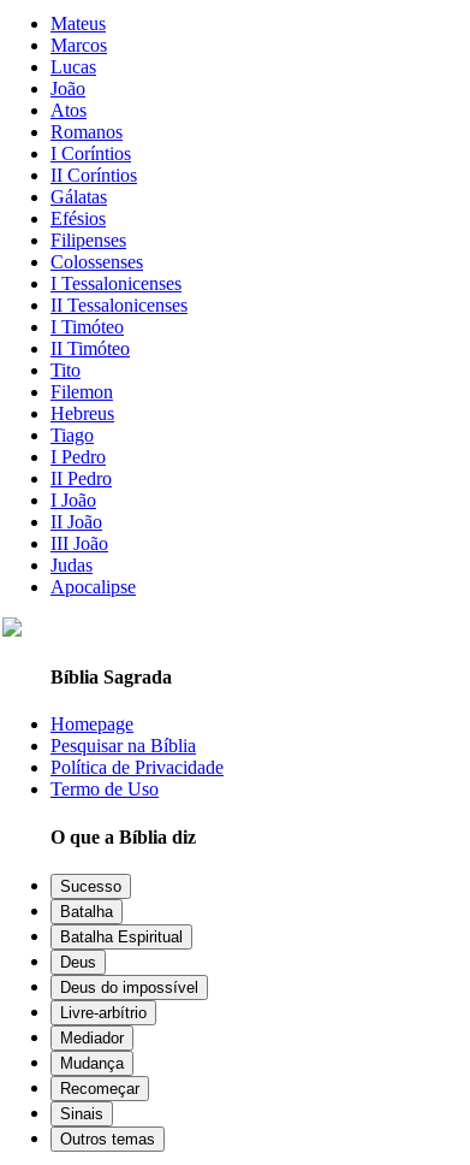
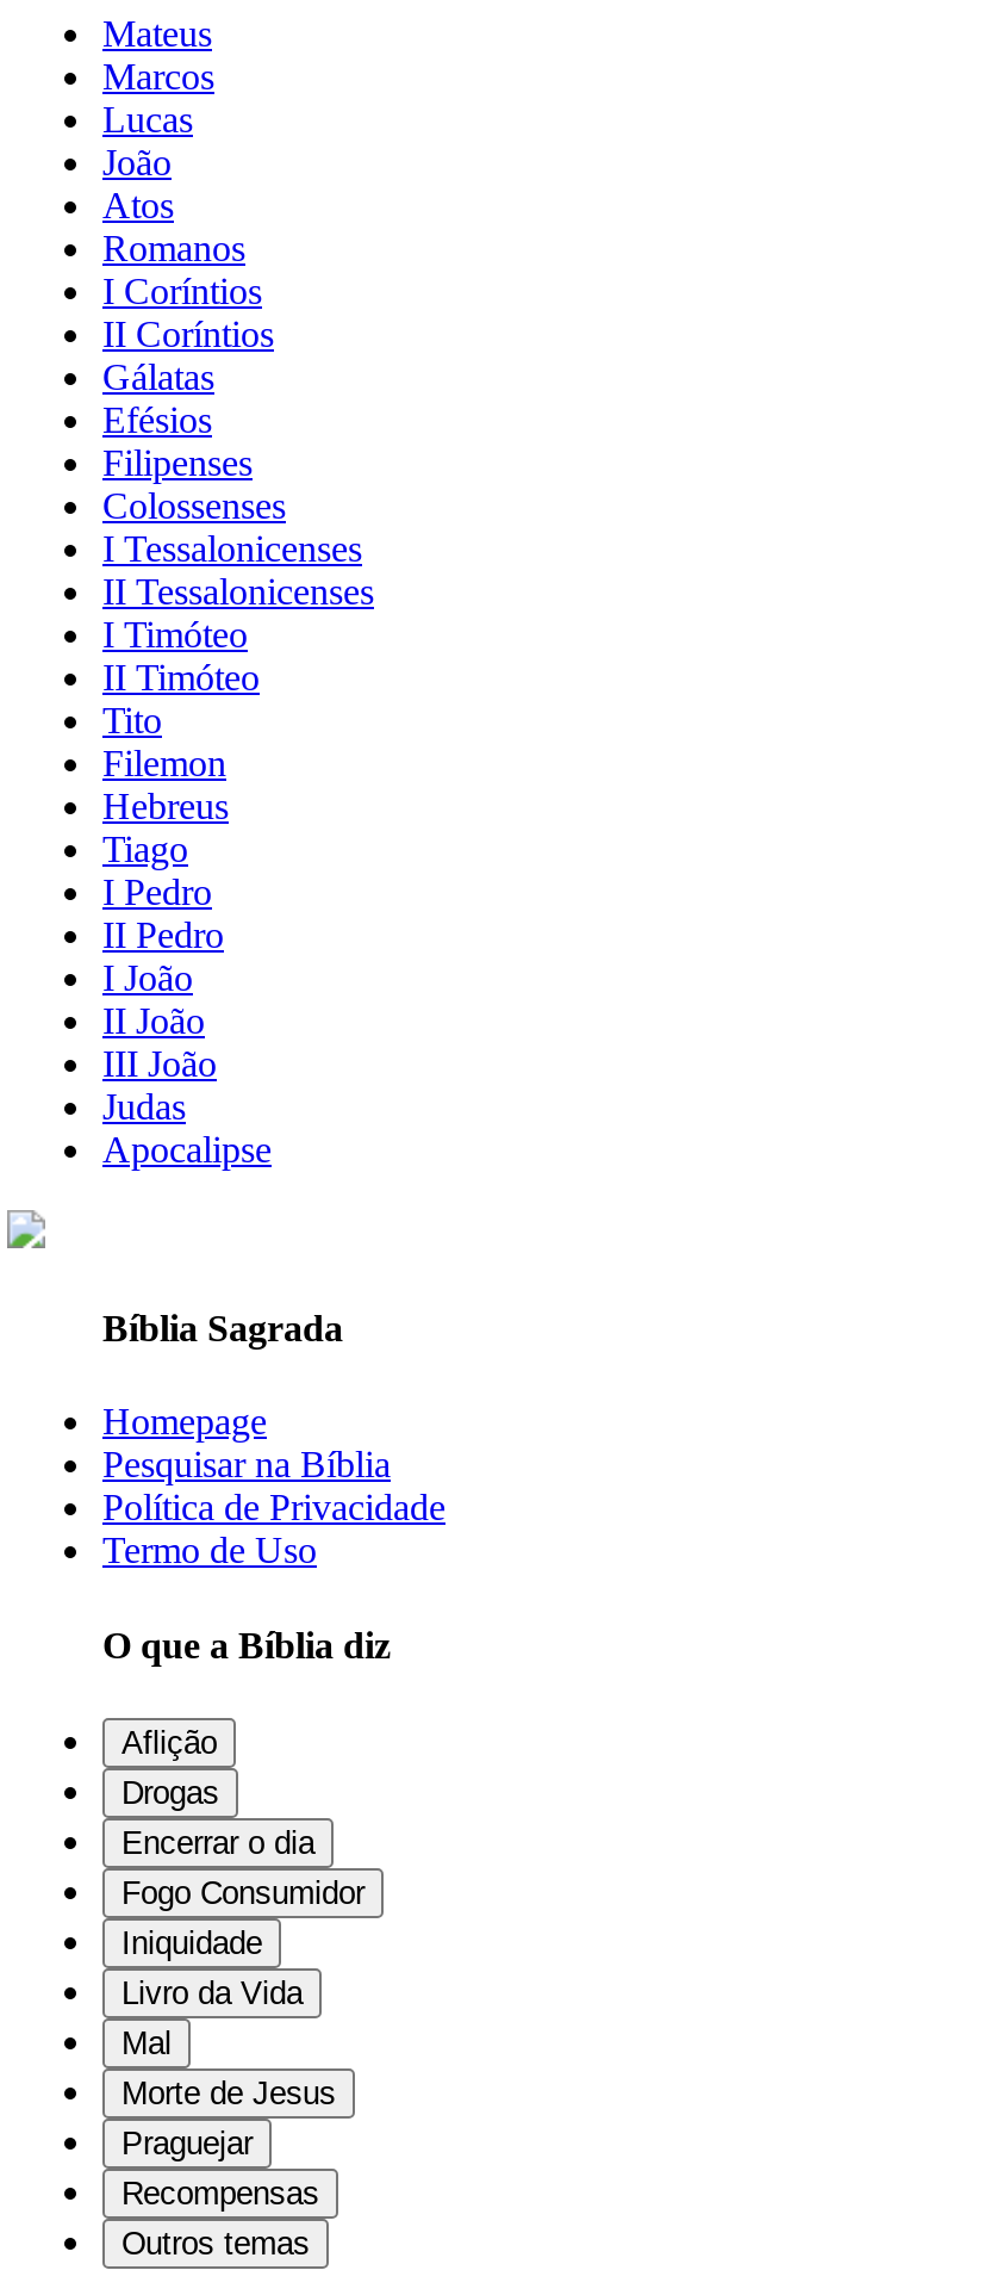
- Sucesso
- Batalha
- Batalha Espiritual
- Deus
- Deus do impossível
- Livre-arbítrio
- Mediador
- Mudança
- Recomeçar
- Sinais
+ Aflição
+ Drogas
+ Encerrar o dia
+ Fogo Consumidor
+ Iniquidade
+ Livro da Vida
+ Mal
+ Morte de Jesus
+ Praguejar
+ Recompensas
